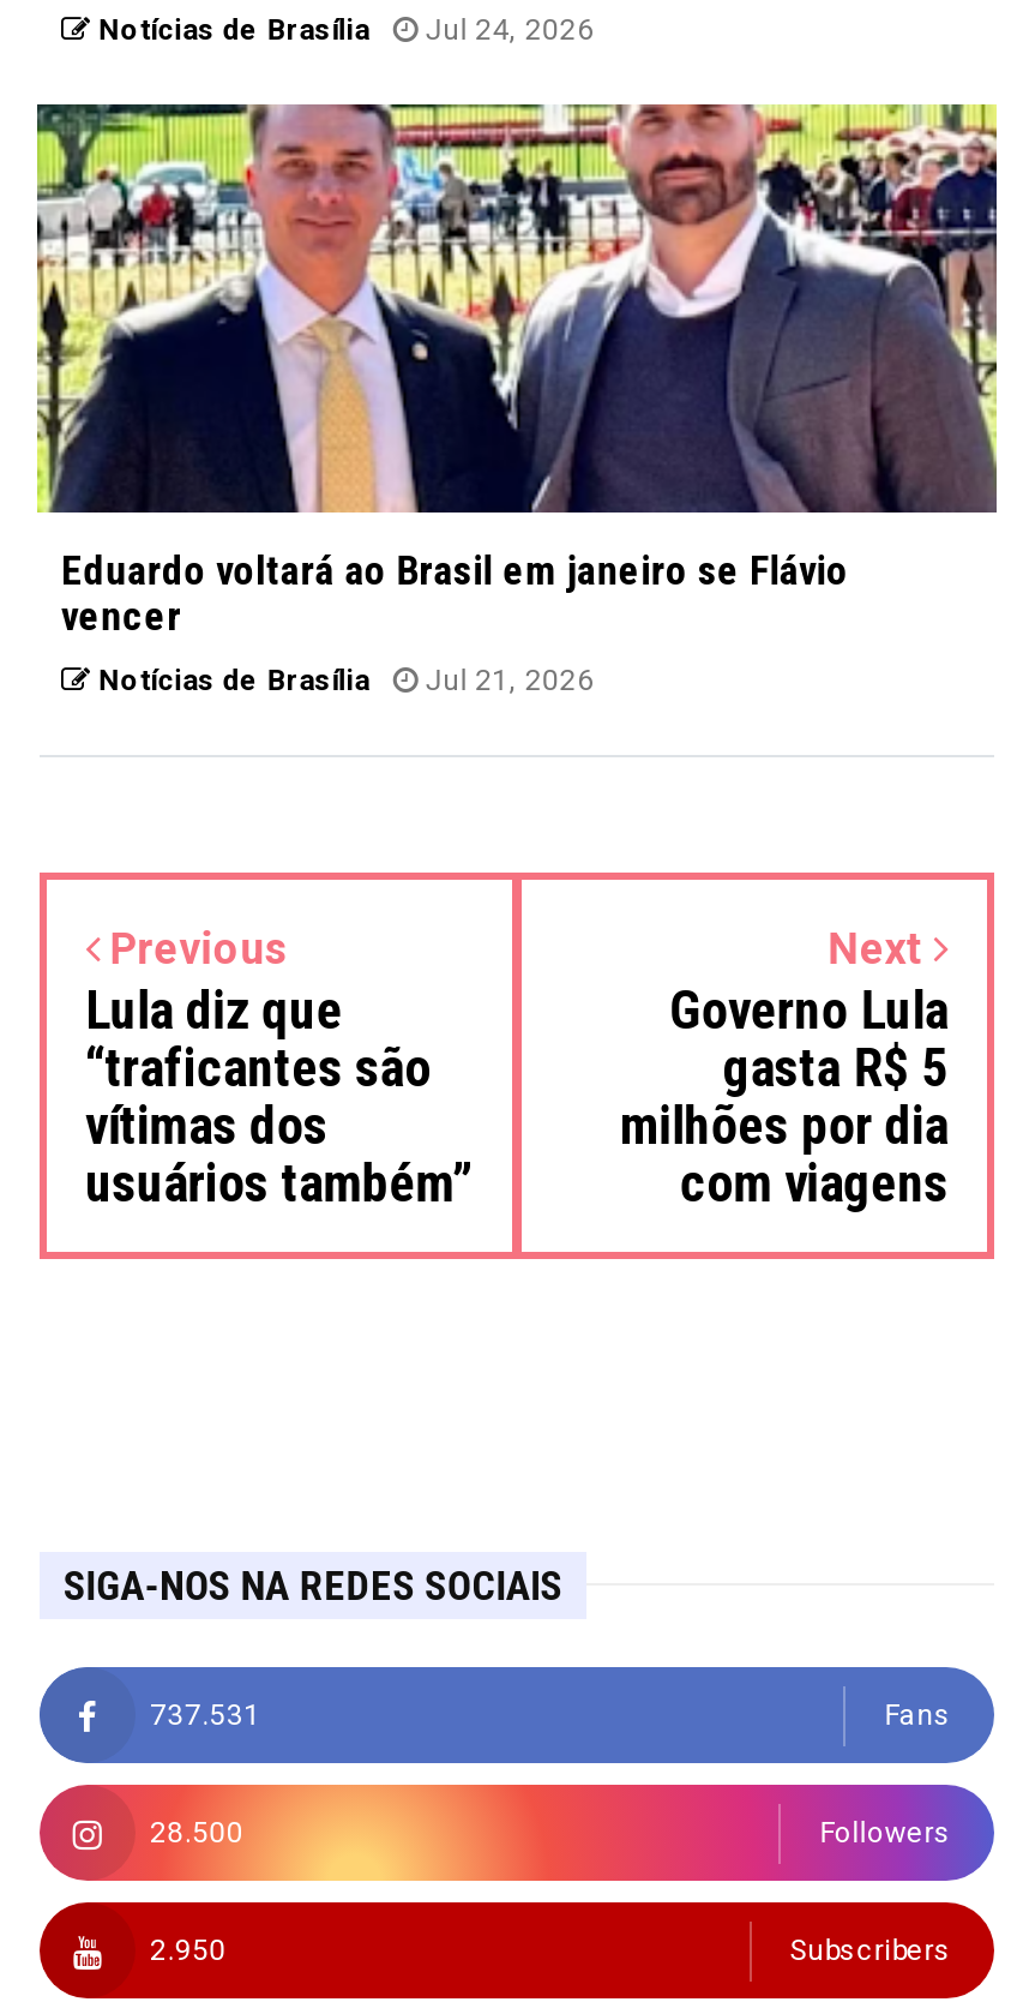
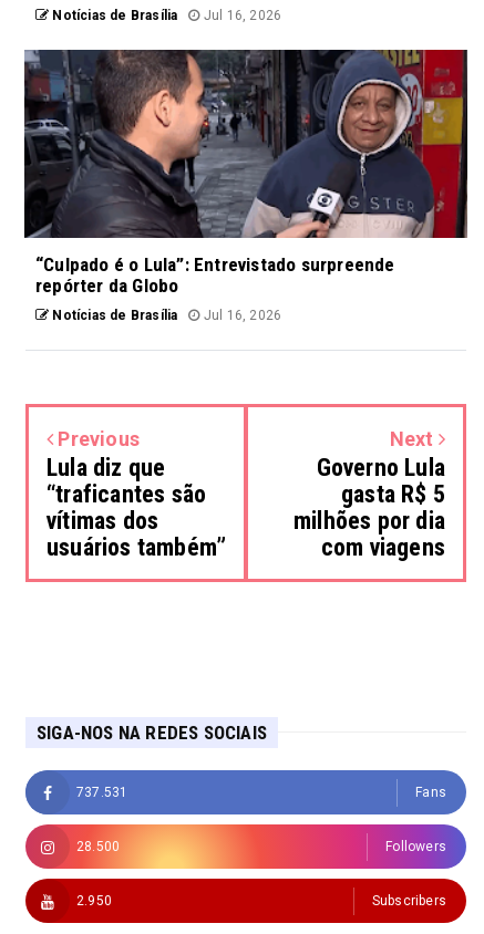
- Notícias de Brasília Jul 24, 2026
+ Notícias de Brasília Jul 16, 2026

- [image]
- Eduardo voltará ao Brasil em janeiro se Flávio
- vencer
+ [image]
+ “Culpado é o Lula”: Entrevistado surpreende
+ repórter da Globo

- Notícias de Brasília Jul 21, 2026
+ Notícias de Brasília Jul 16, 2026
